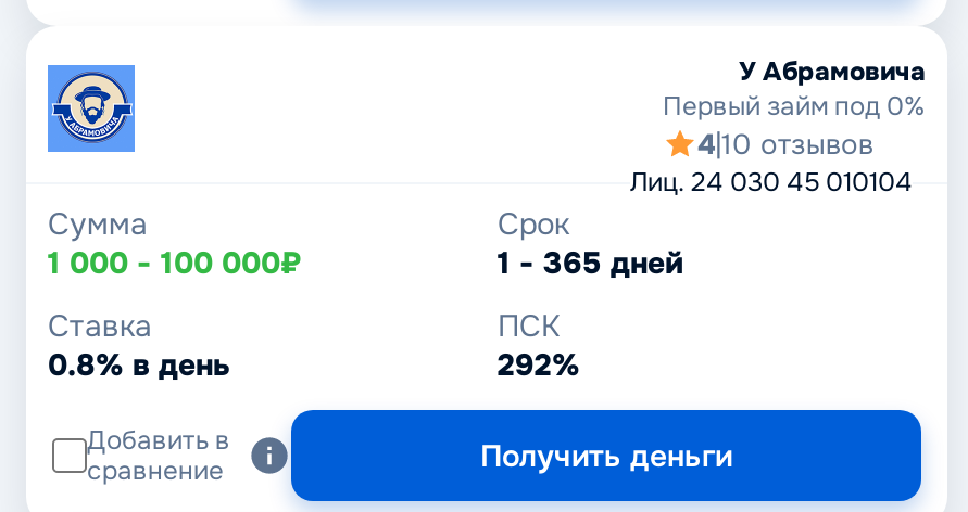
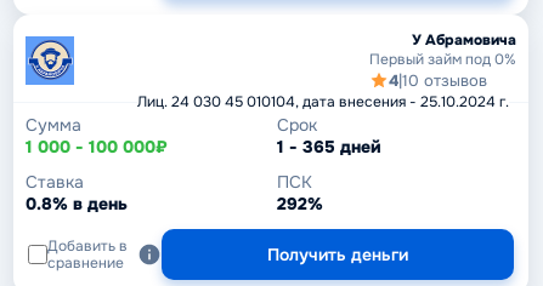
- Лиц. 24 030 45 010104
+ Лиц. 24 030 45 010104, дата внесения - 25.10.2024 г.
